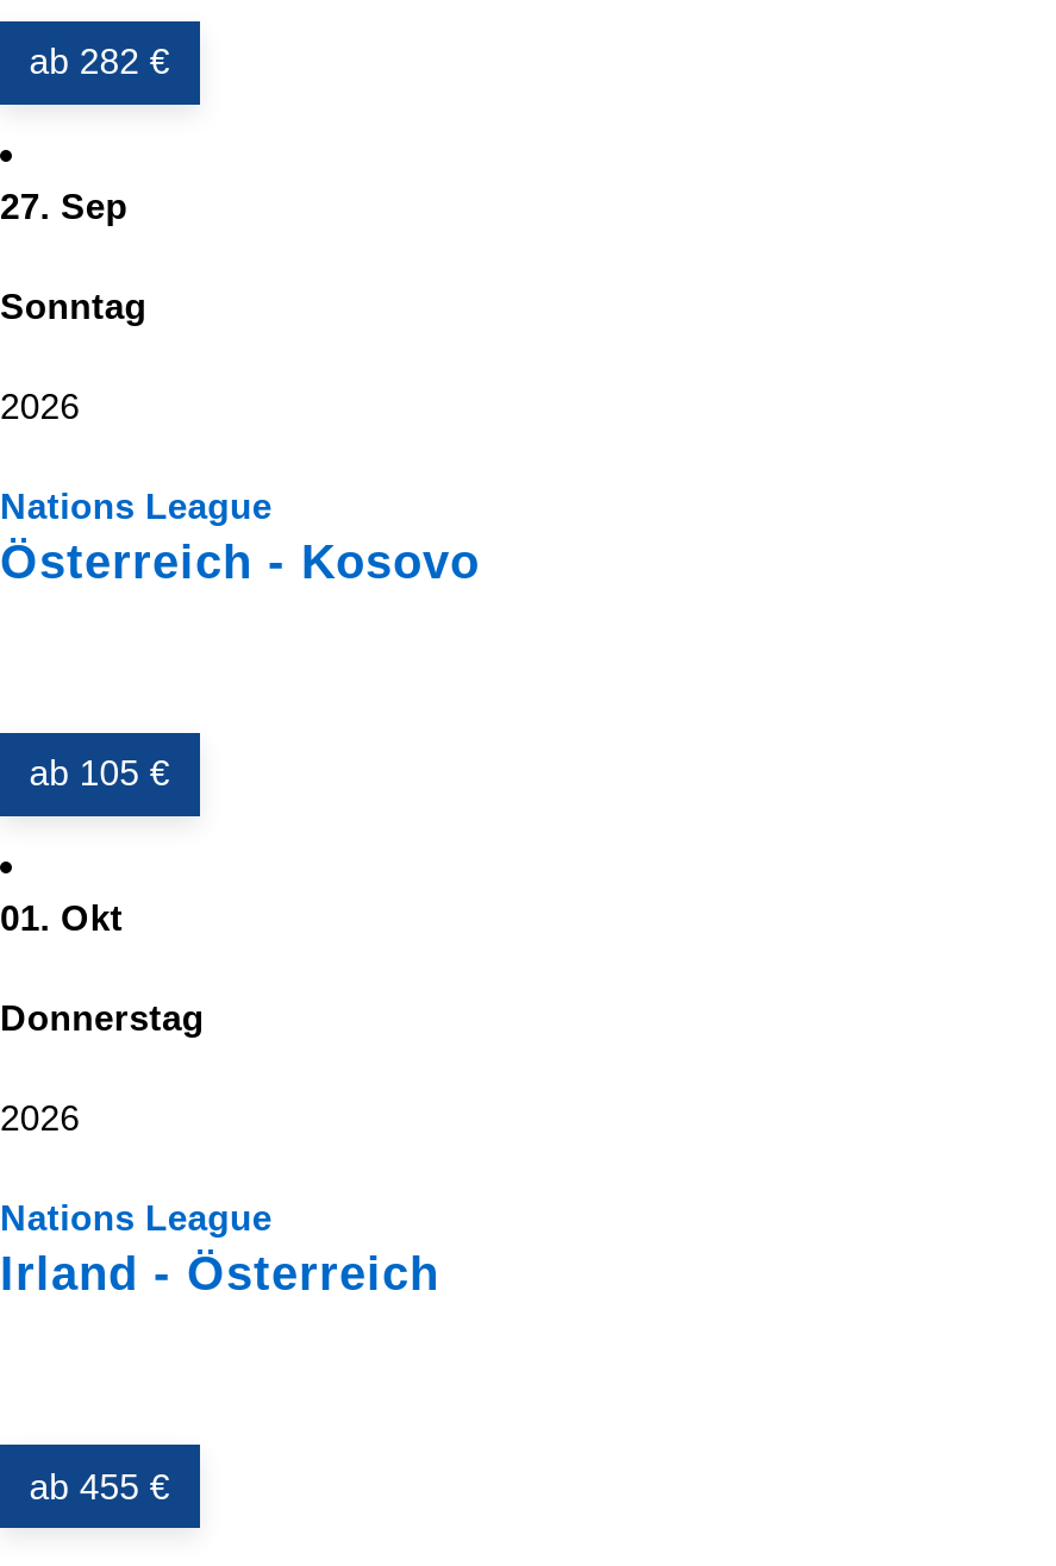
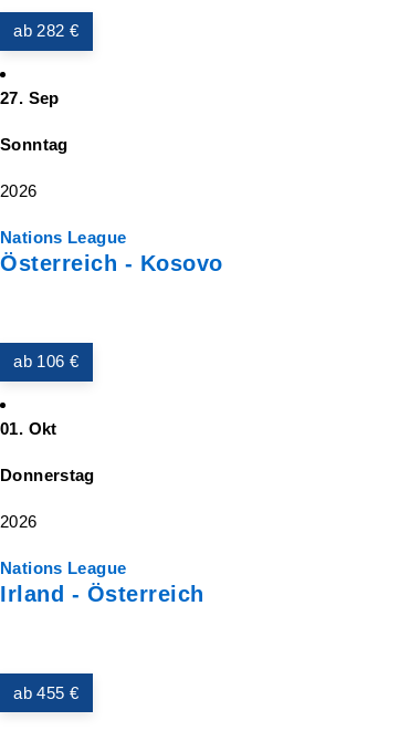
- ab 105 €
+ ab 106 €
